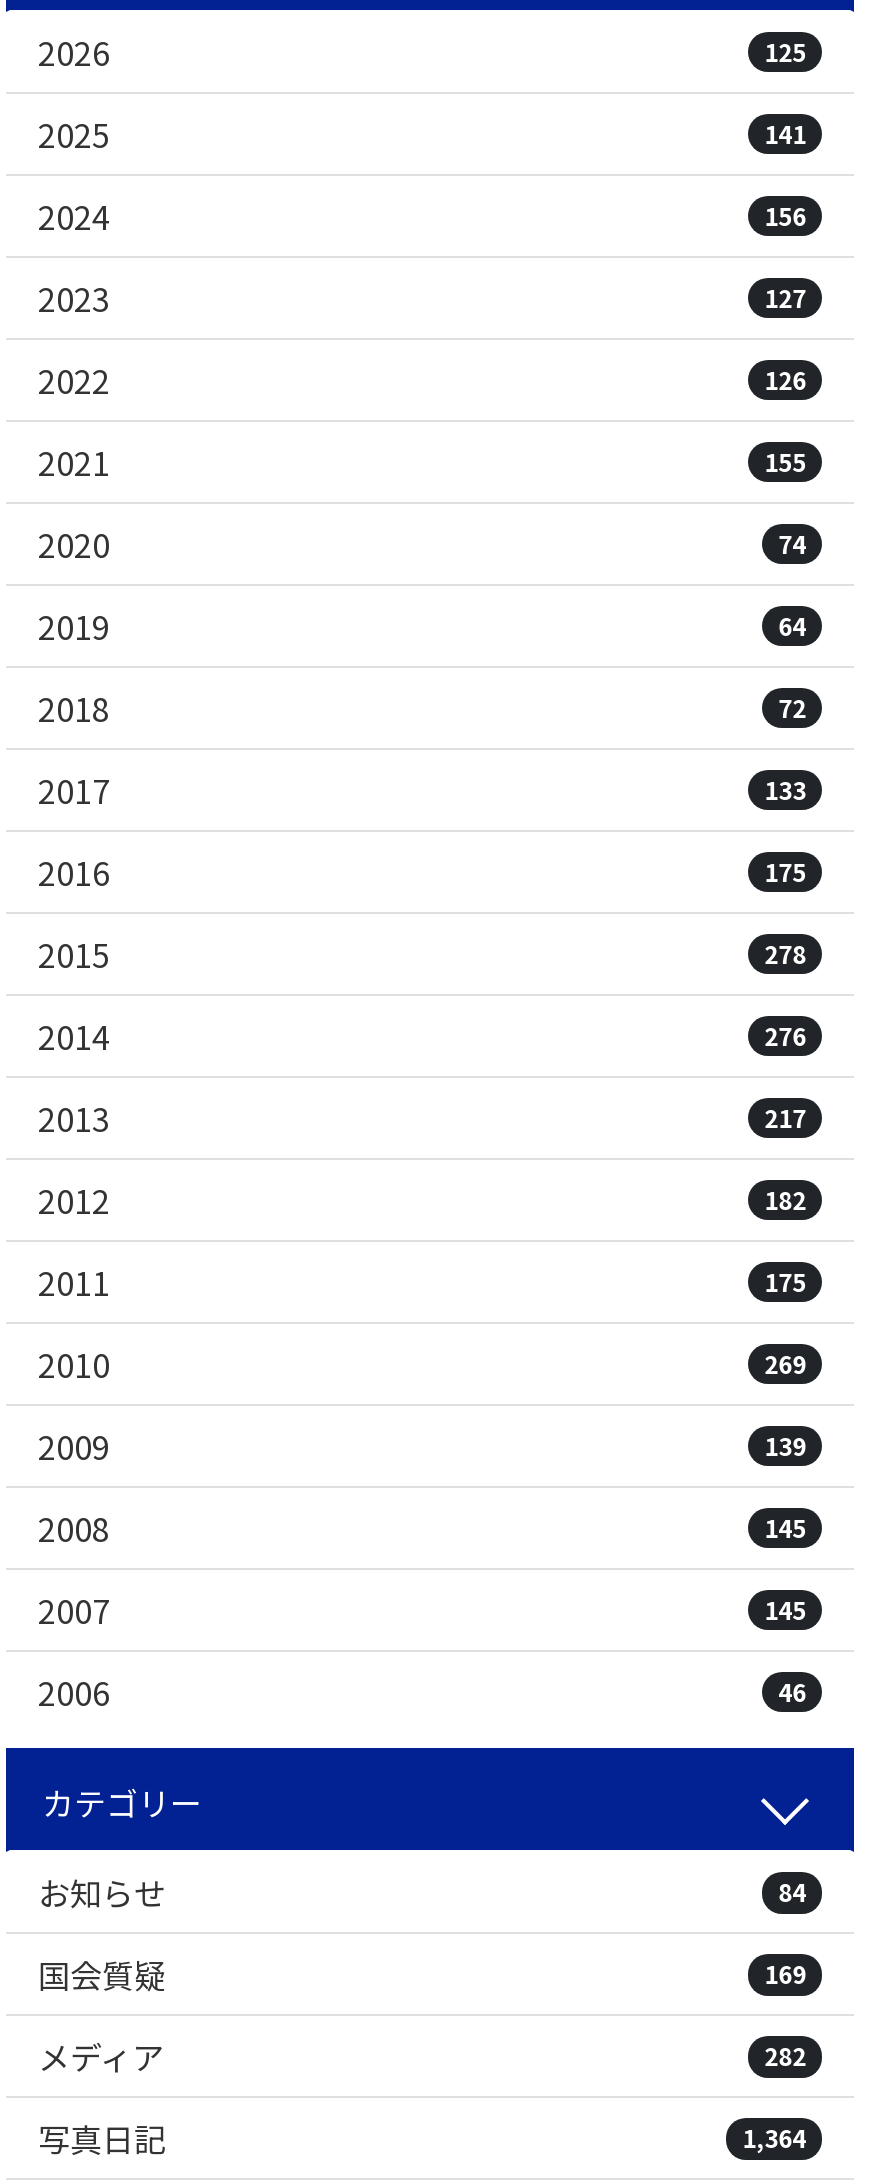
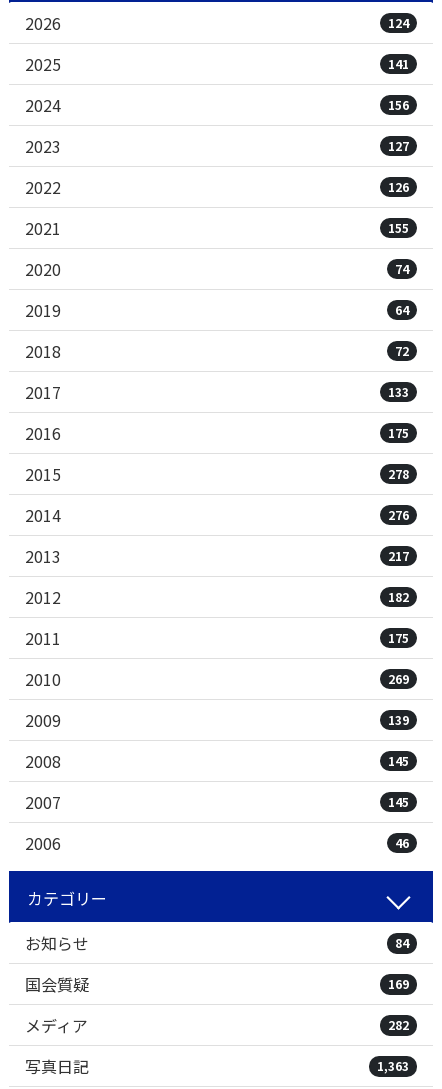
- 125
+ 124

- 1,364
+ 1,363
